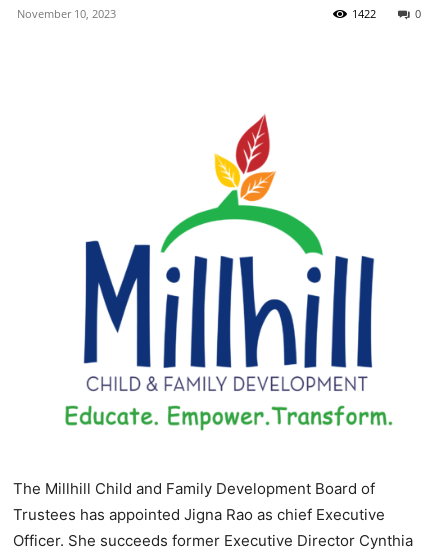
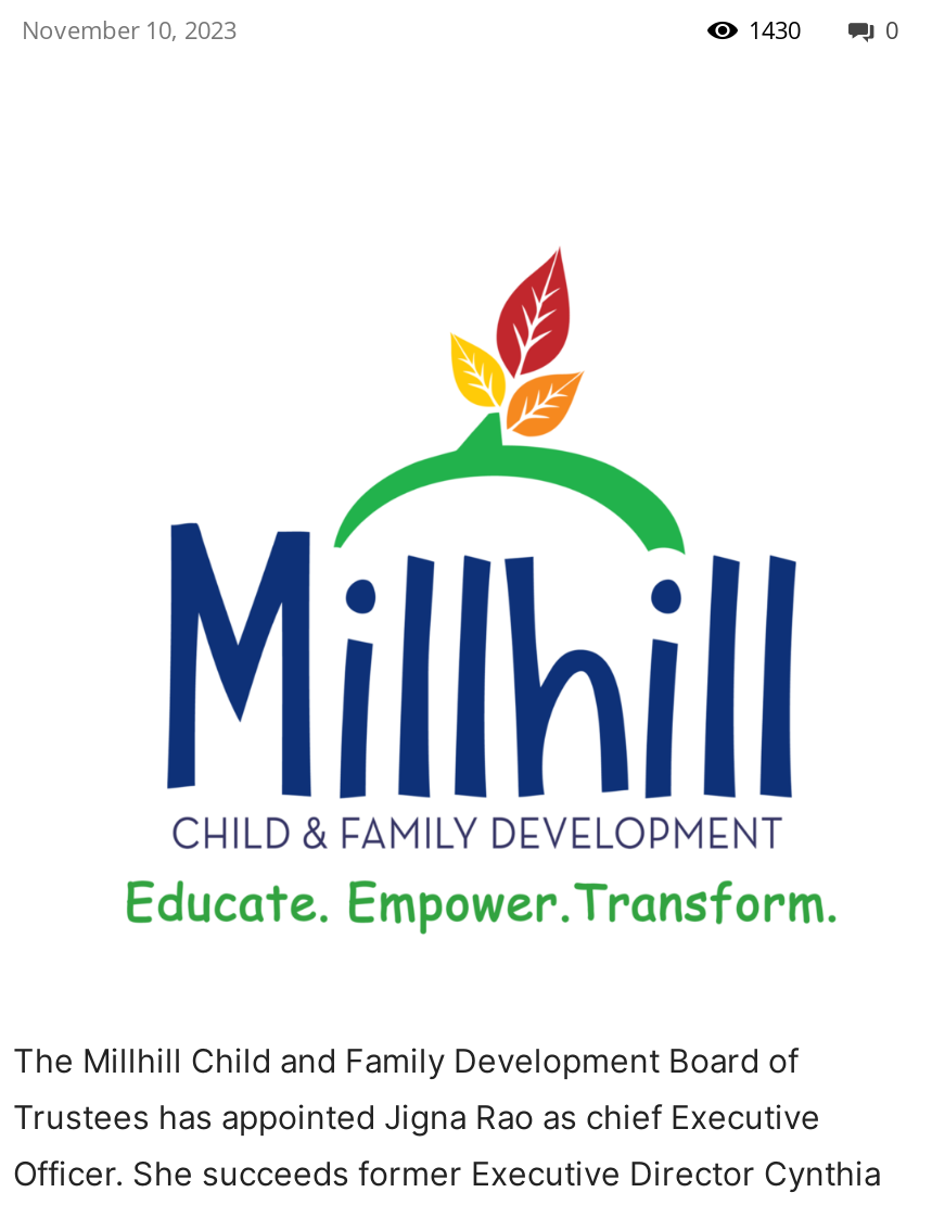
- 1422
+ 1430
